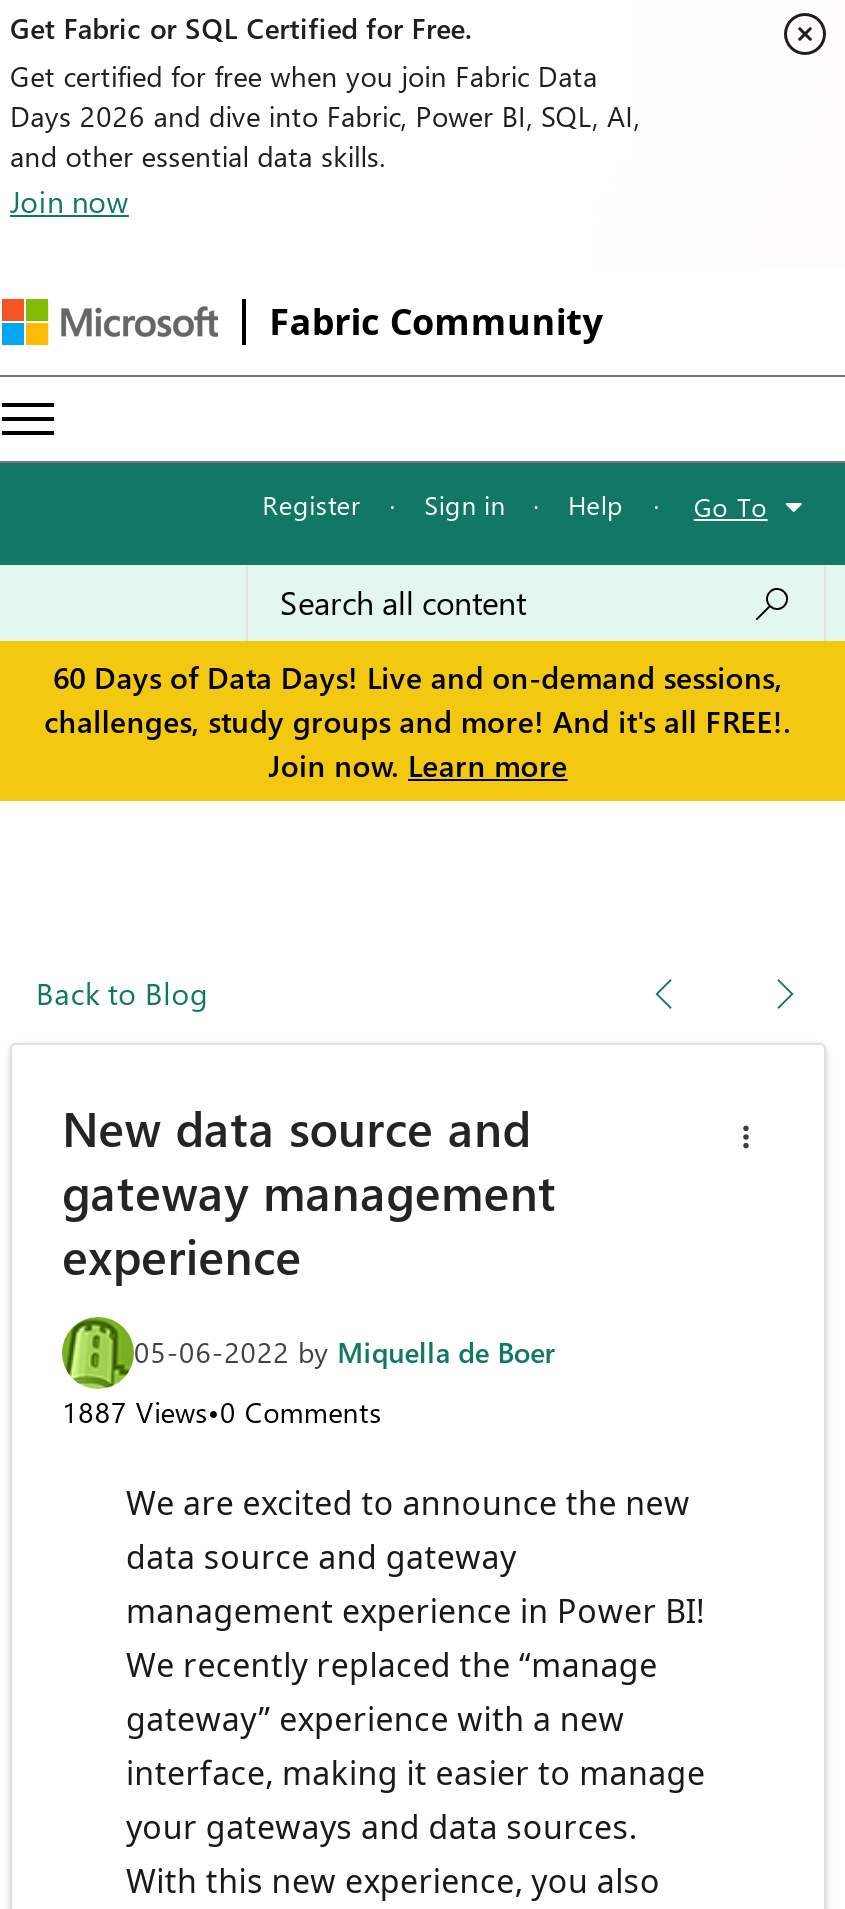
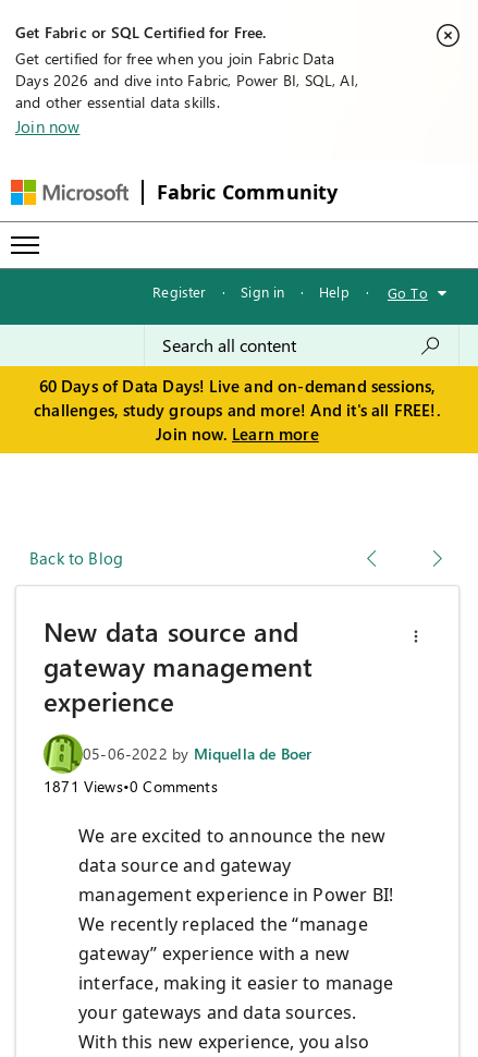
- 1887 Views•0 Comments
+ 1871 Views•0 Comments
